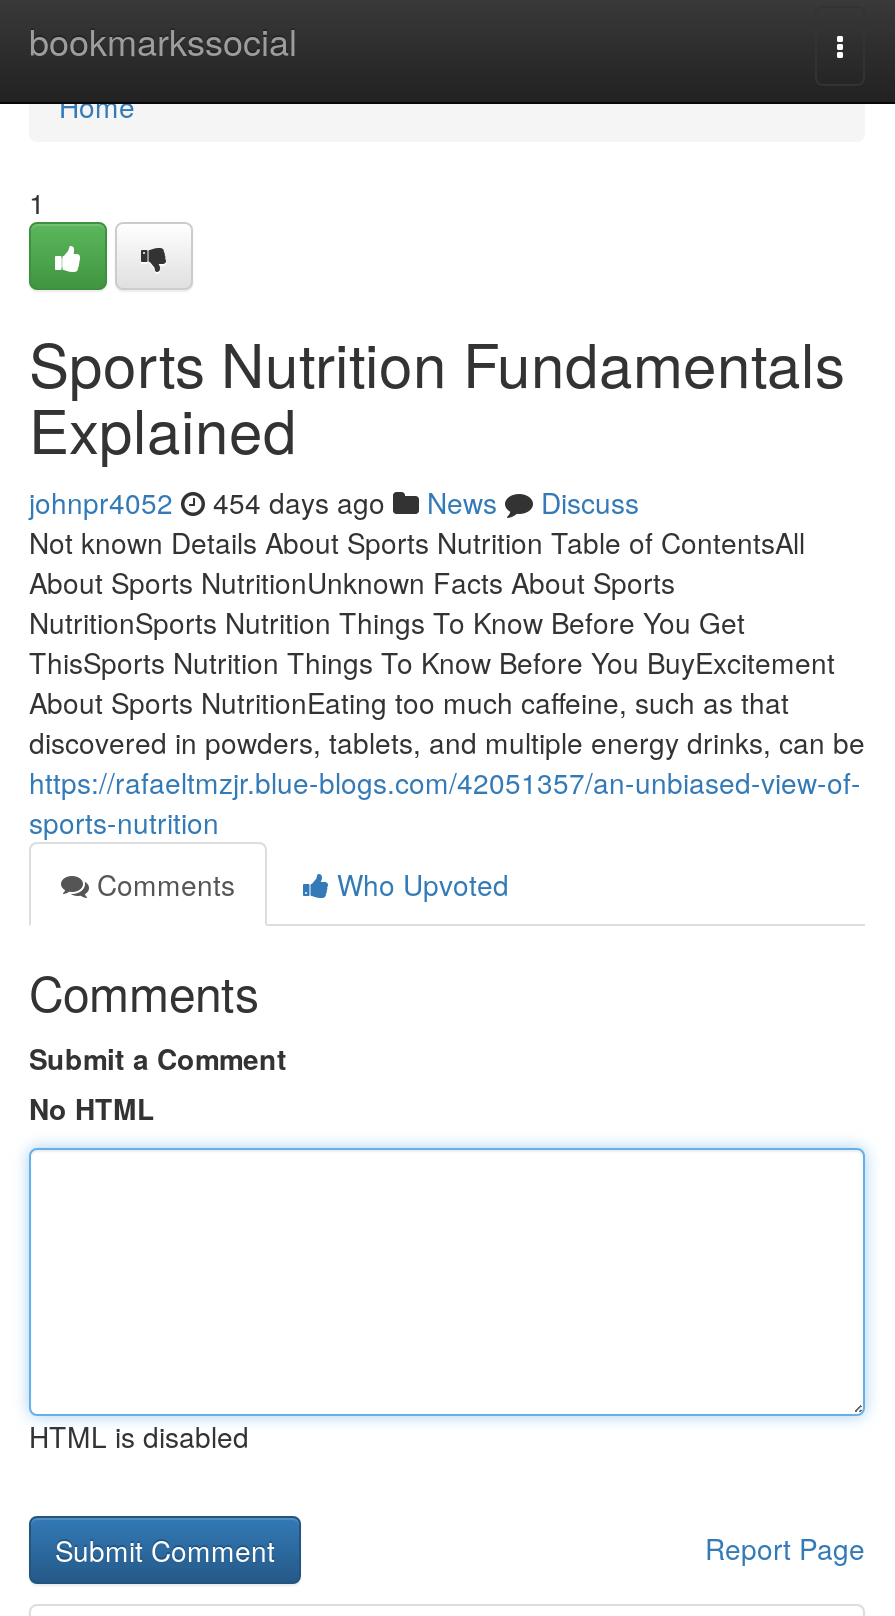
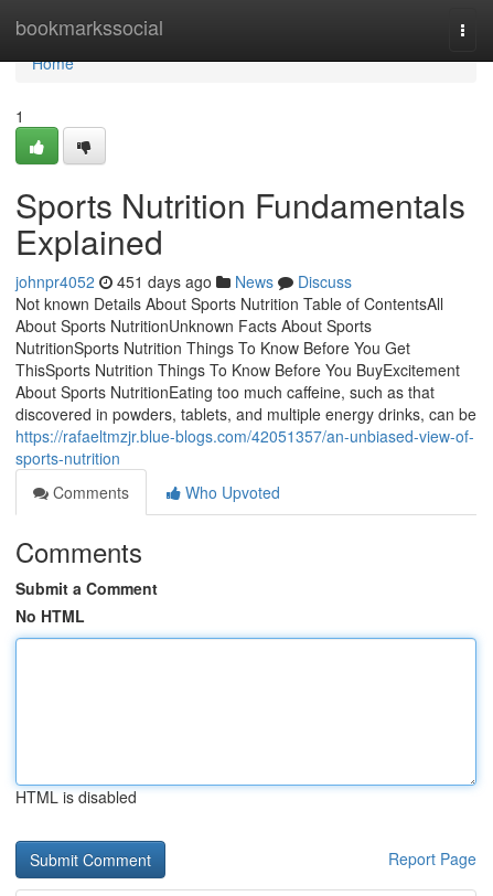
- johnpr4052 454 days ago News Discuss
+ johnpr4052 451 days ago News Discuss
